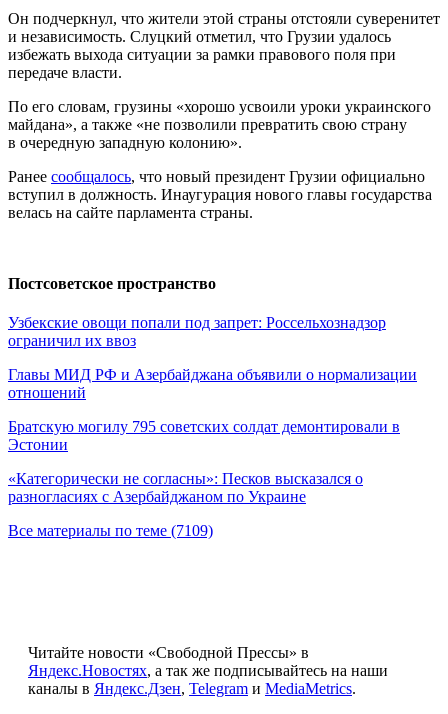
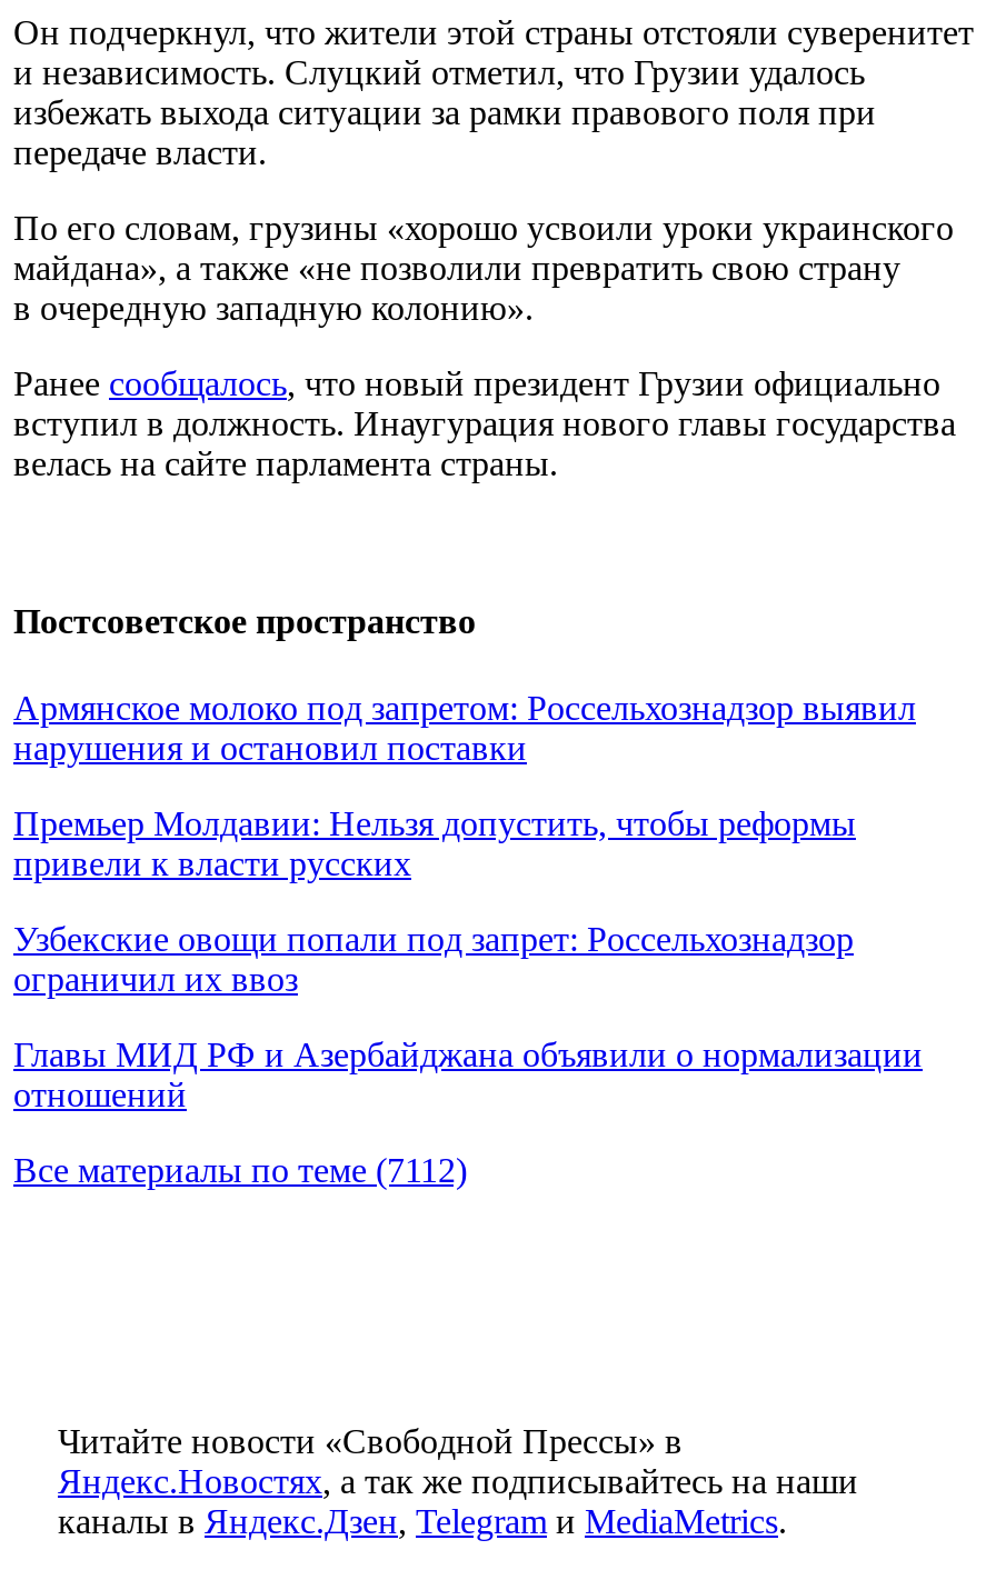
+ Армянское молоко под запретом: Россельхознадзор выявил
+ нарушения и остановил поставки
+ Премьер Молдавии: Нельзя допустить, чтобы реформы
+ привели к власти русских

moved down: Узбекские овощи попали под запрет: Россельхознадзор | ограничил их ввоз | Главы МИД РФ и Азербайджана объявили о нормализации | отношений

- Братскую могилу 795 советских солдат демонтировали в
- Эстонии
- «Категорически не согласны»: Песков высказался о
- разногласиях с Азербайджаном по Украине
- Все материалы по теме (7109)
+ Все материалы по теме (7112)
